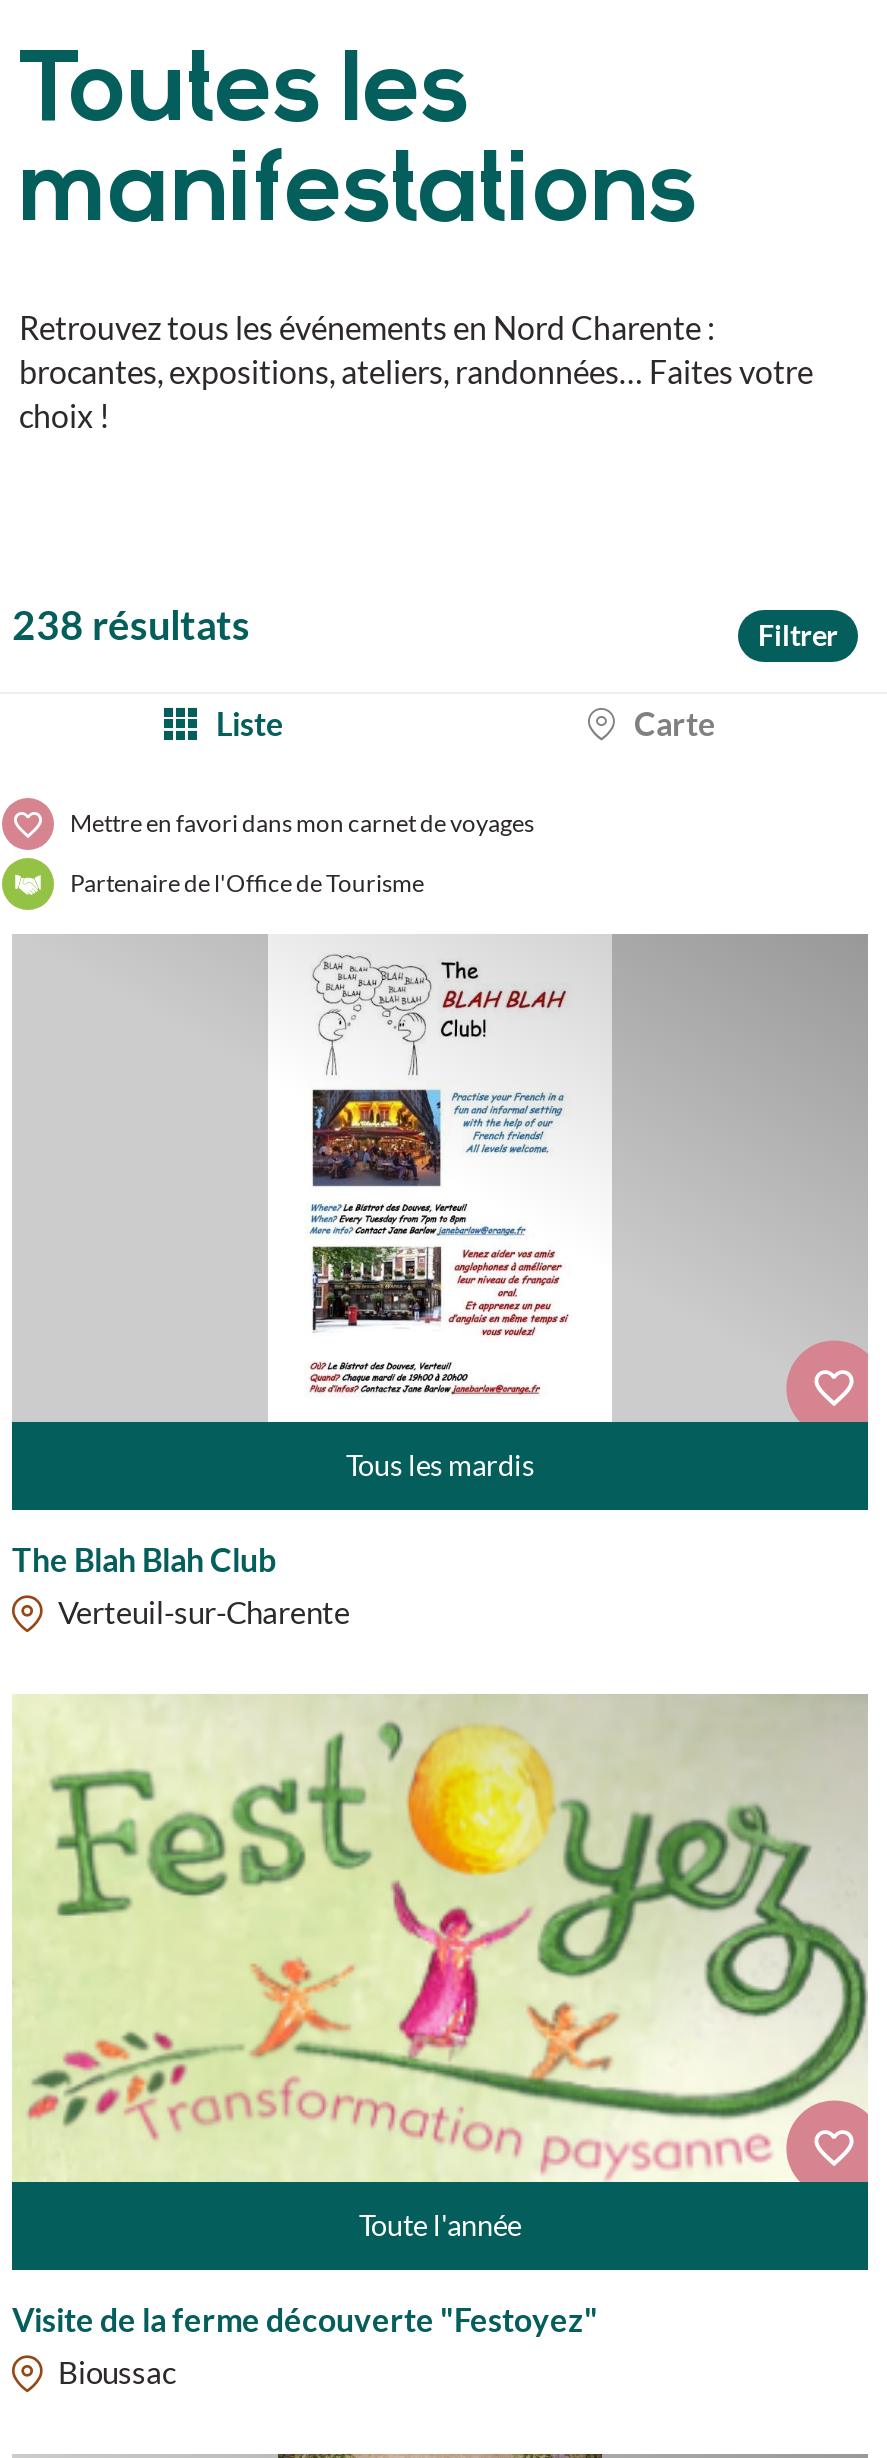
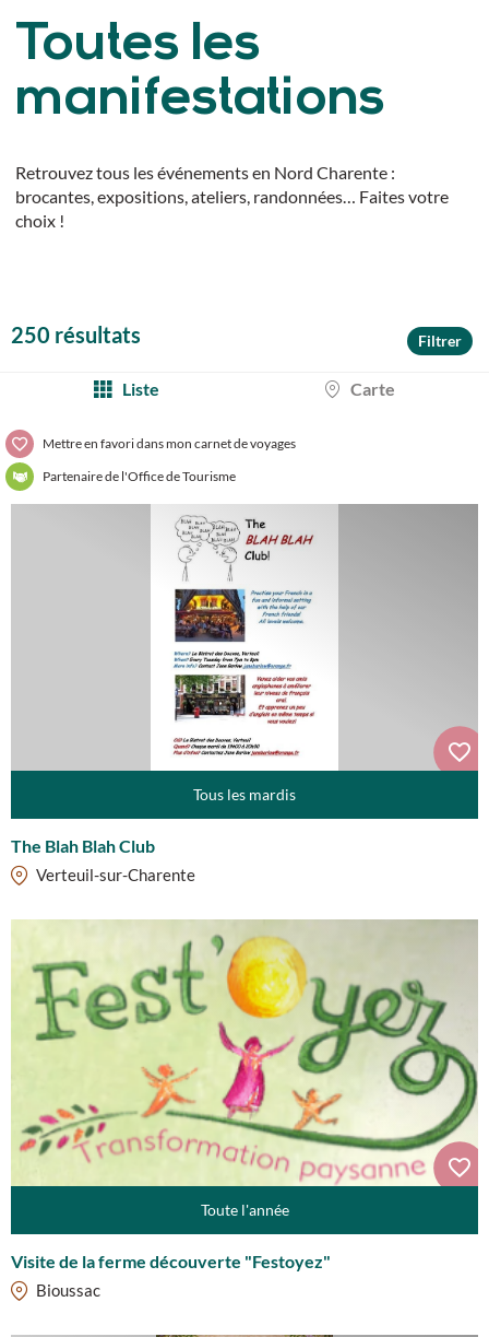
- 238 résultats
+ 250 résultats
